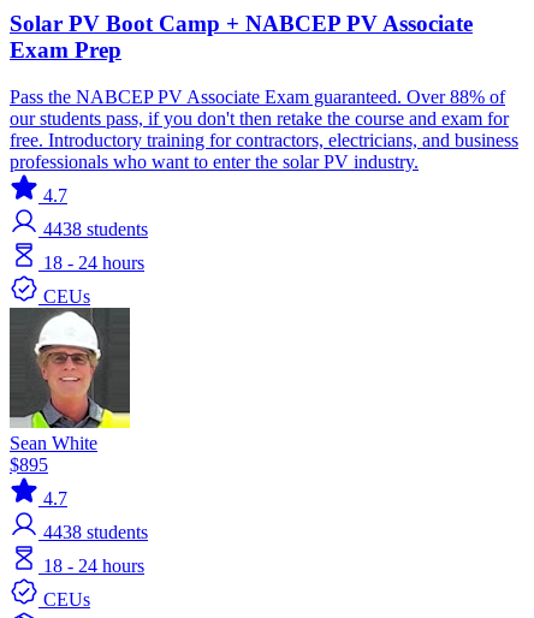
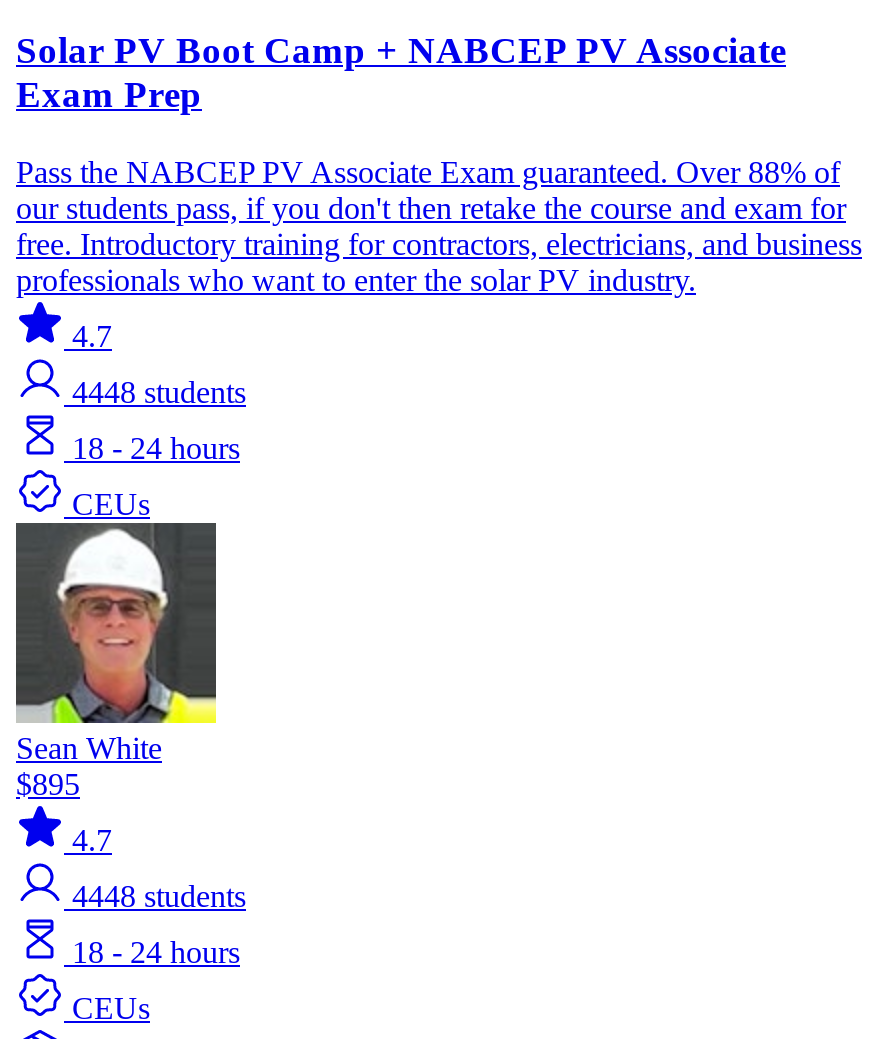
- 4438 students
+ 4448 students

- 4438 students
+ 4448 students
